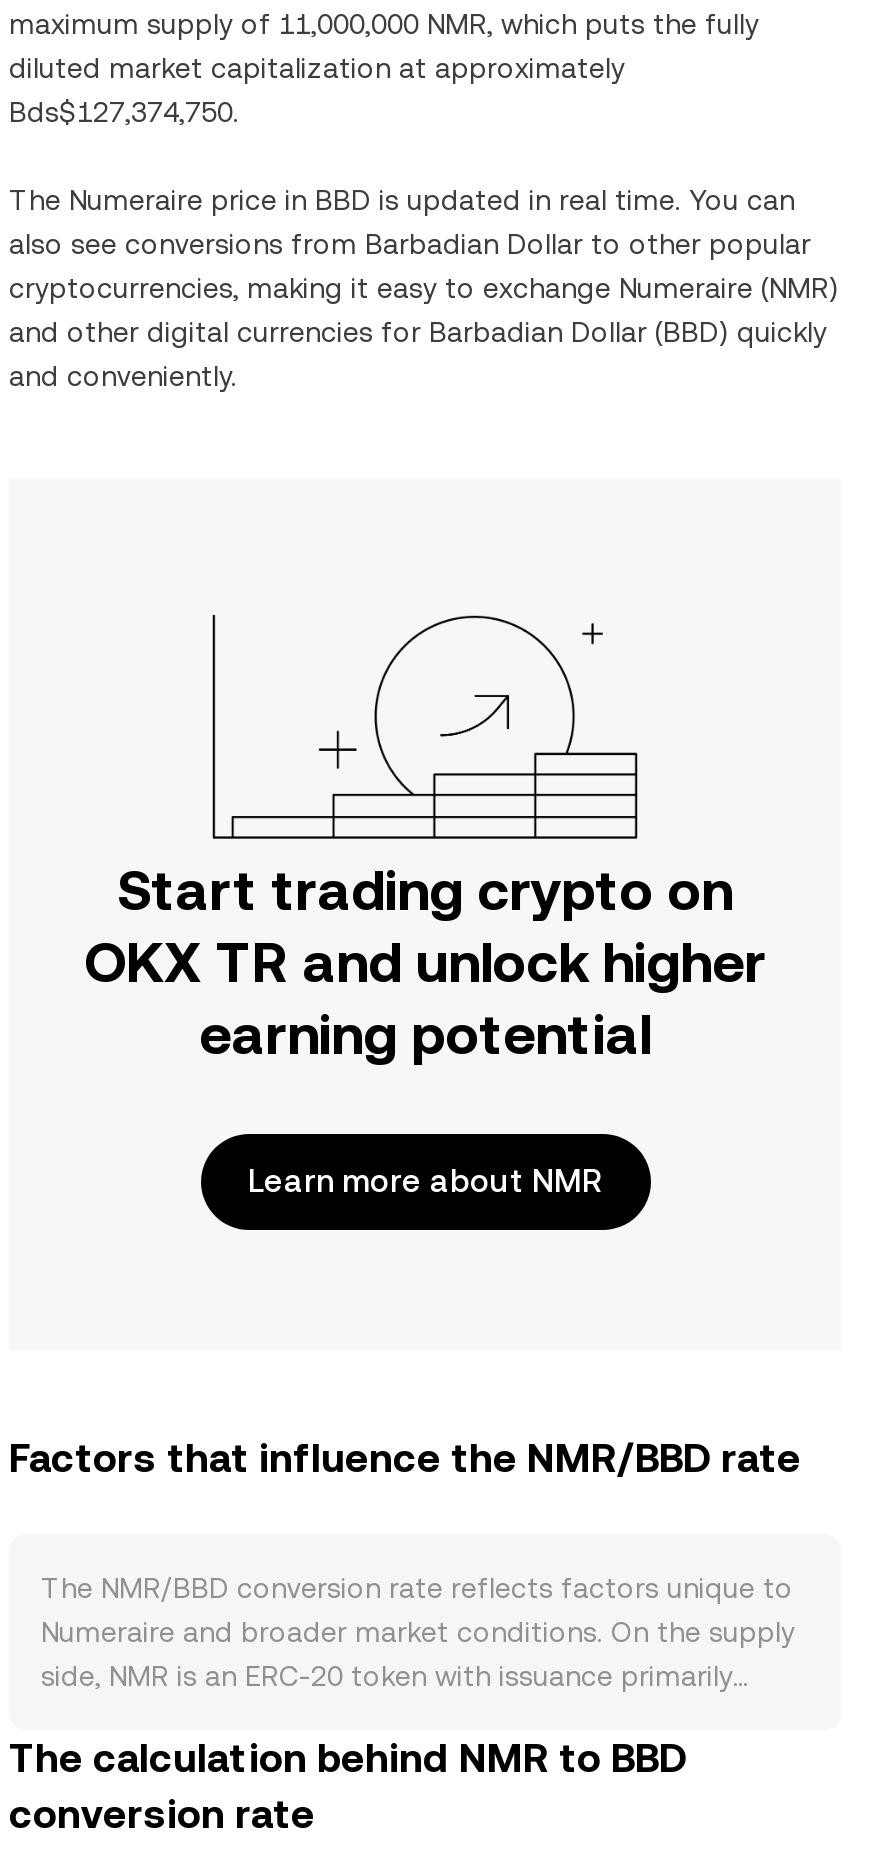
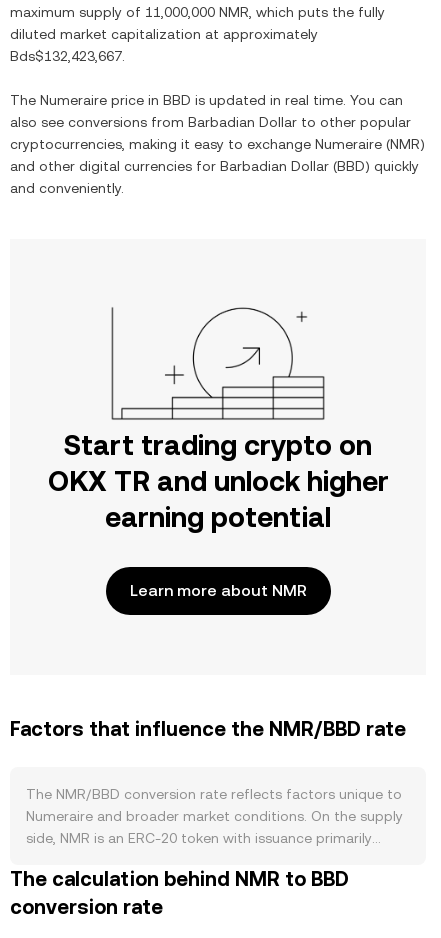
- Bds$127,374,750.
+ Bds$132,423,667.
